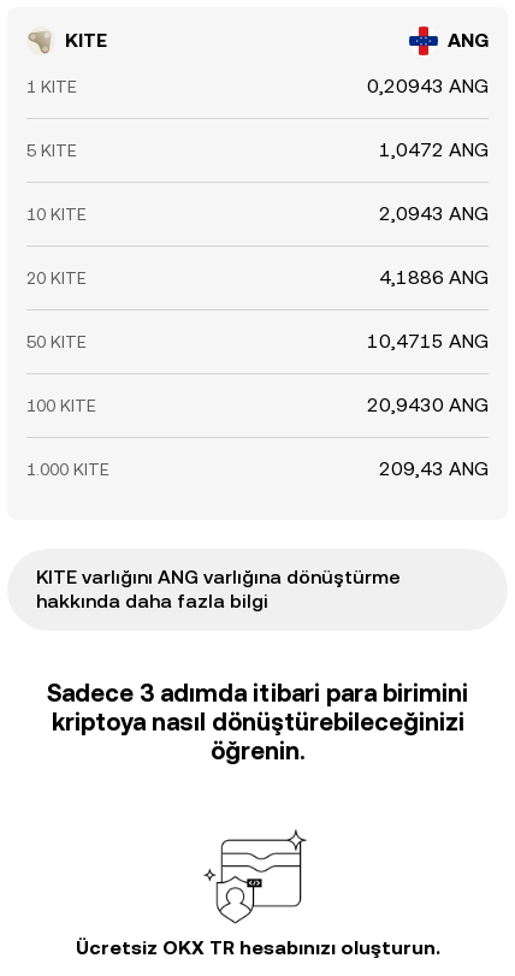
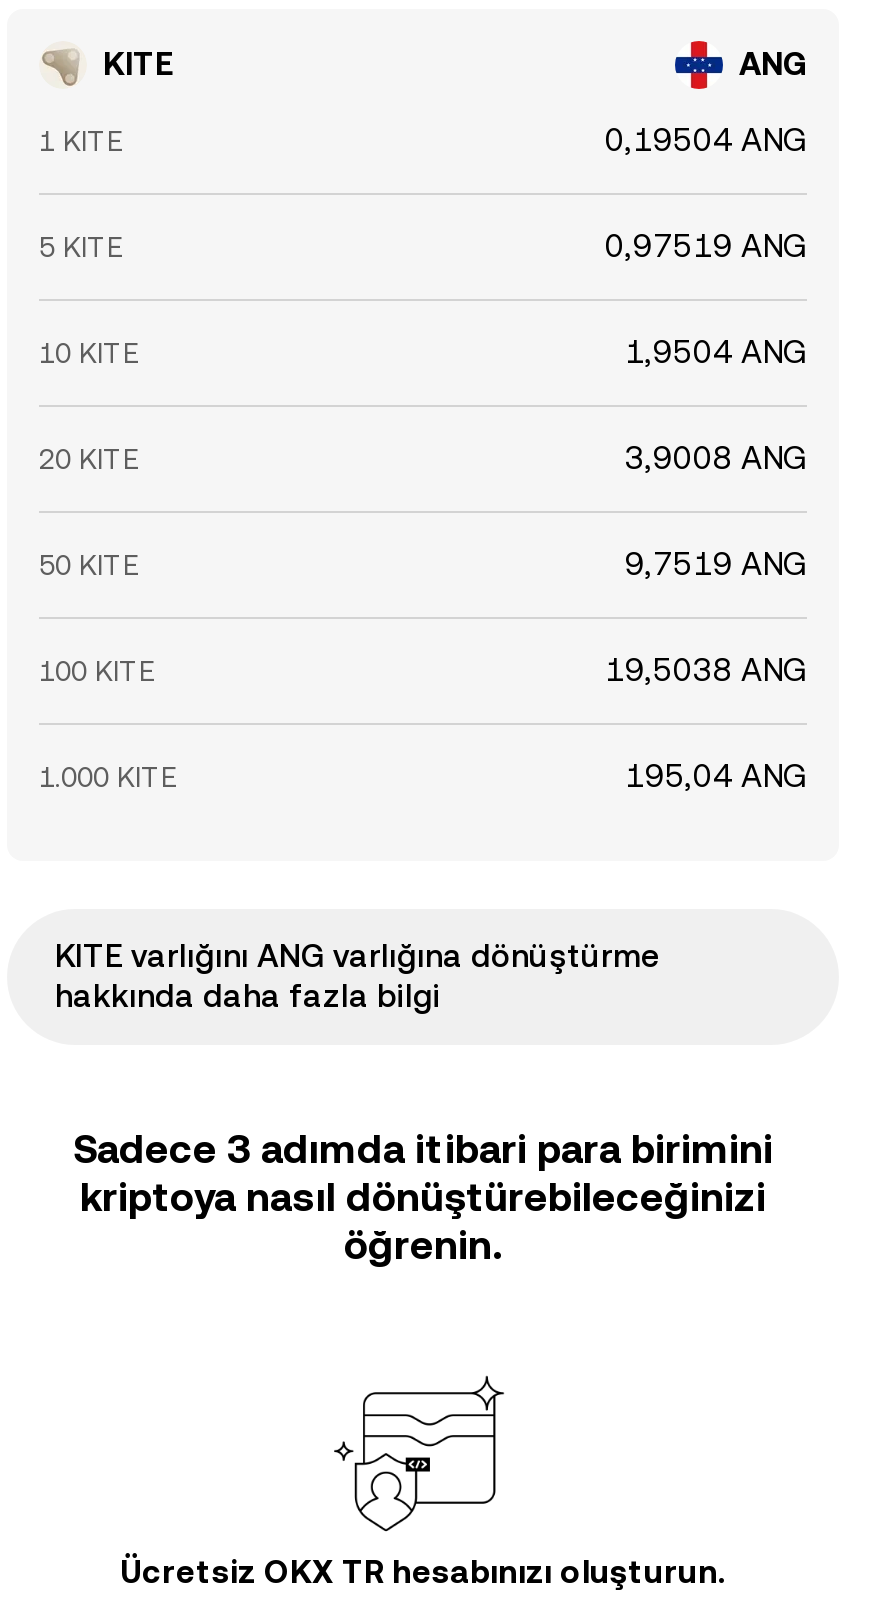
- 0,20943 ANG
+ 0,19504 ANG

- 1,0472 ANG
+ 0,97519 ANG

- 2,0943 ANG
+ 1,9504 ANG

- 4,1886 ANG
+ 3,9008 ANG

- 10,4715 ANG
+ 9,7519 ANG

- 20,9430 ANG
+ 19,5038 ANG

- 209,43 ANG
+ 195,04 ANG
